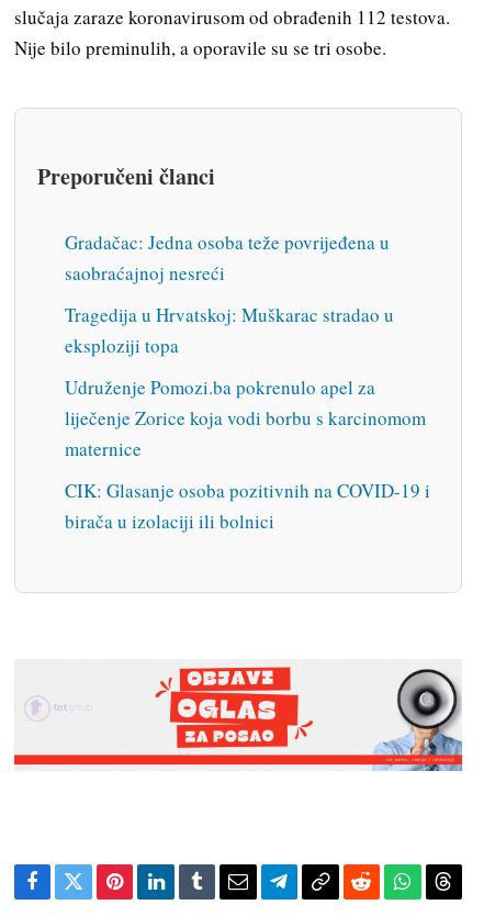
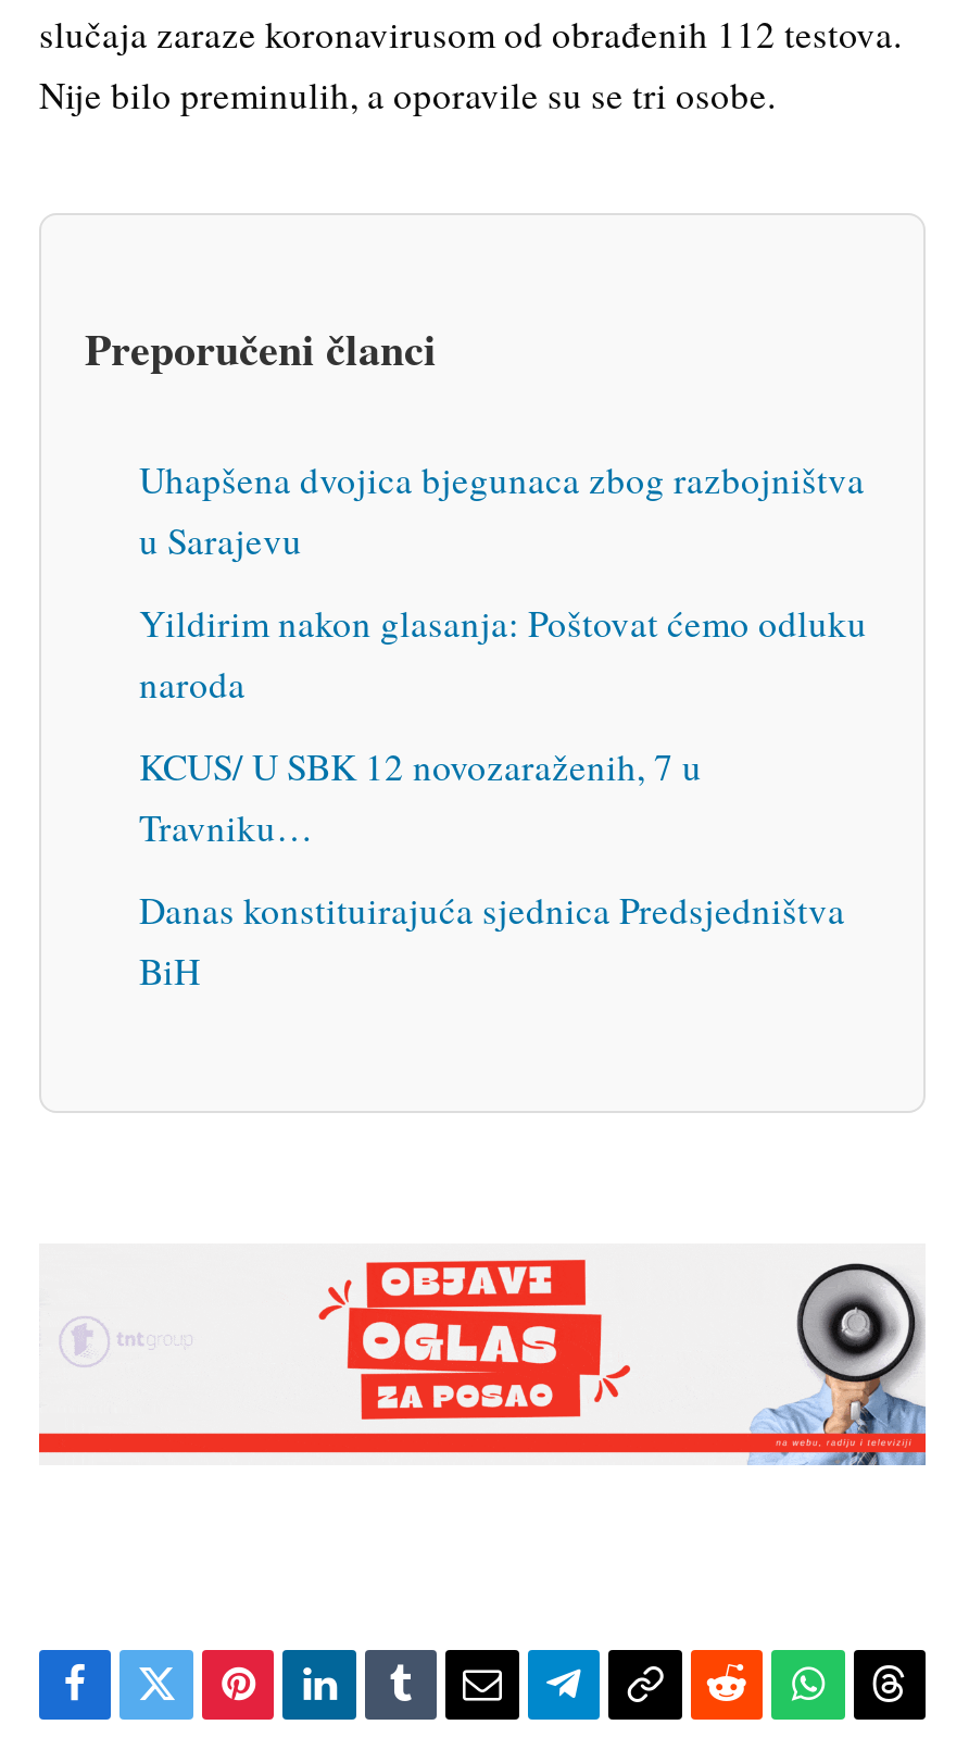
- Gradačac: Jedna osoba teže povrijeđena u
- saobraćajnoj nesreći
+ Uhapšena dvojica bjegunaca zbog razbojništva
+ u Sarajevu

- Tragedija u Hrvatskoj: Muškarac stradao u
- eksploziji topa
+ Yildirim nakon glasanja: Poštovat ćemo odluku
+ naroda

- Udruženje Pomozi.ba pokrenulo apel za
- liječenje Zorice koja vodi borbu s karcinomom
- maternice
+ KCUS/ U SBK 12 novozaraženih, 7 u
+ Travniku…

- CIK: Glasanje osoba pozitivnih na COVID-19 i
- birača u izolaciji ili bolnici
+ Danas konstituirajuća sjednica Predsjedništva
+ BiH
